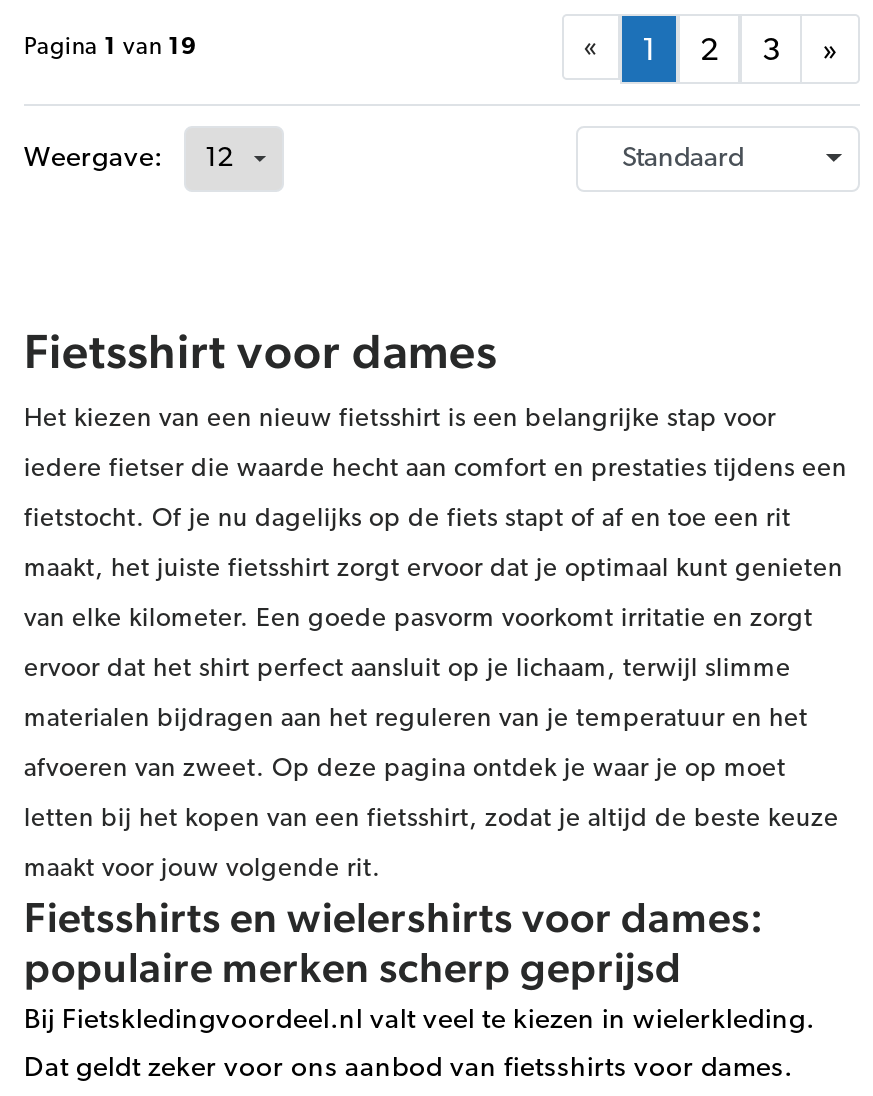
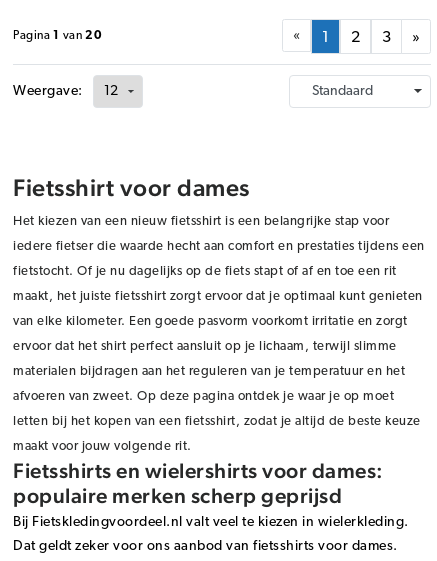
- Pagina 1 van 19
+ Pagina 1 van 20
